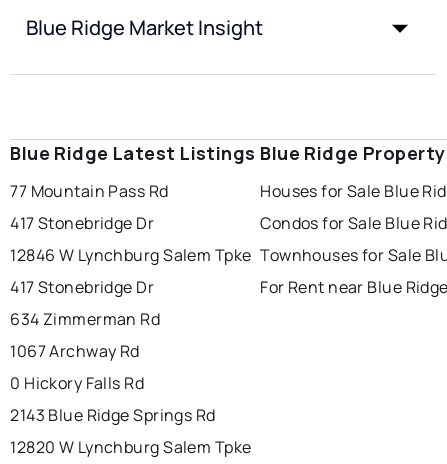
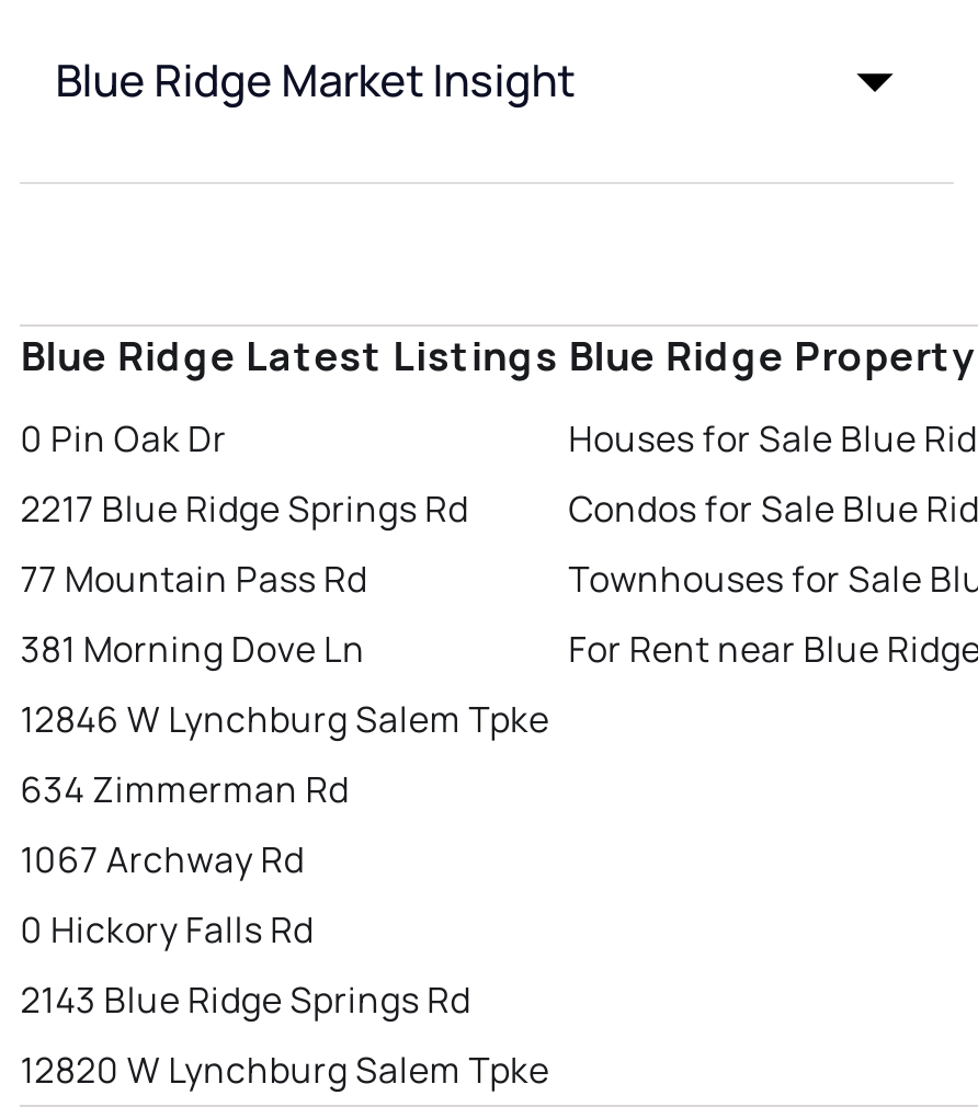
moved down: 77 Mountain Pass Rd

+ 0 Pin Oak Dr
+ 2217 Blue Ridge Springs Rd

- 417 Stonebridge Dr
+ 381 Morning Dove Ln

moved down: 12846 W Lynchburg Salem Tpke

- 417 Stonebridge Dr
